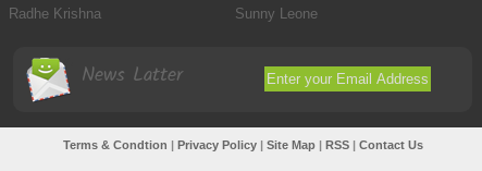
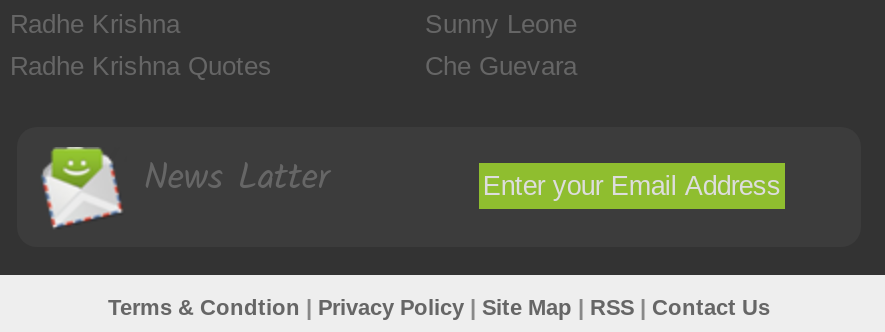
+ Radhe Krishna Quotes
+ Che Guevara
